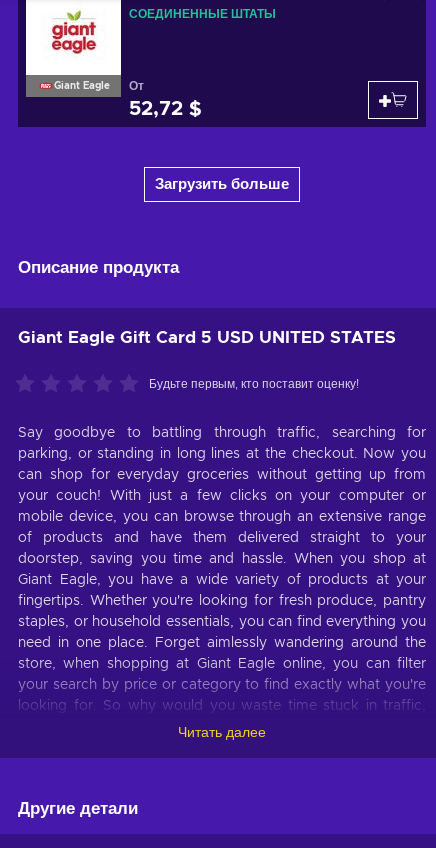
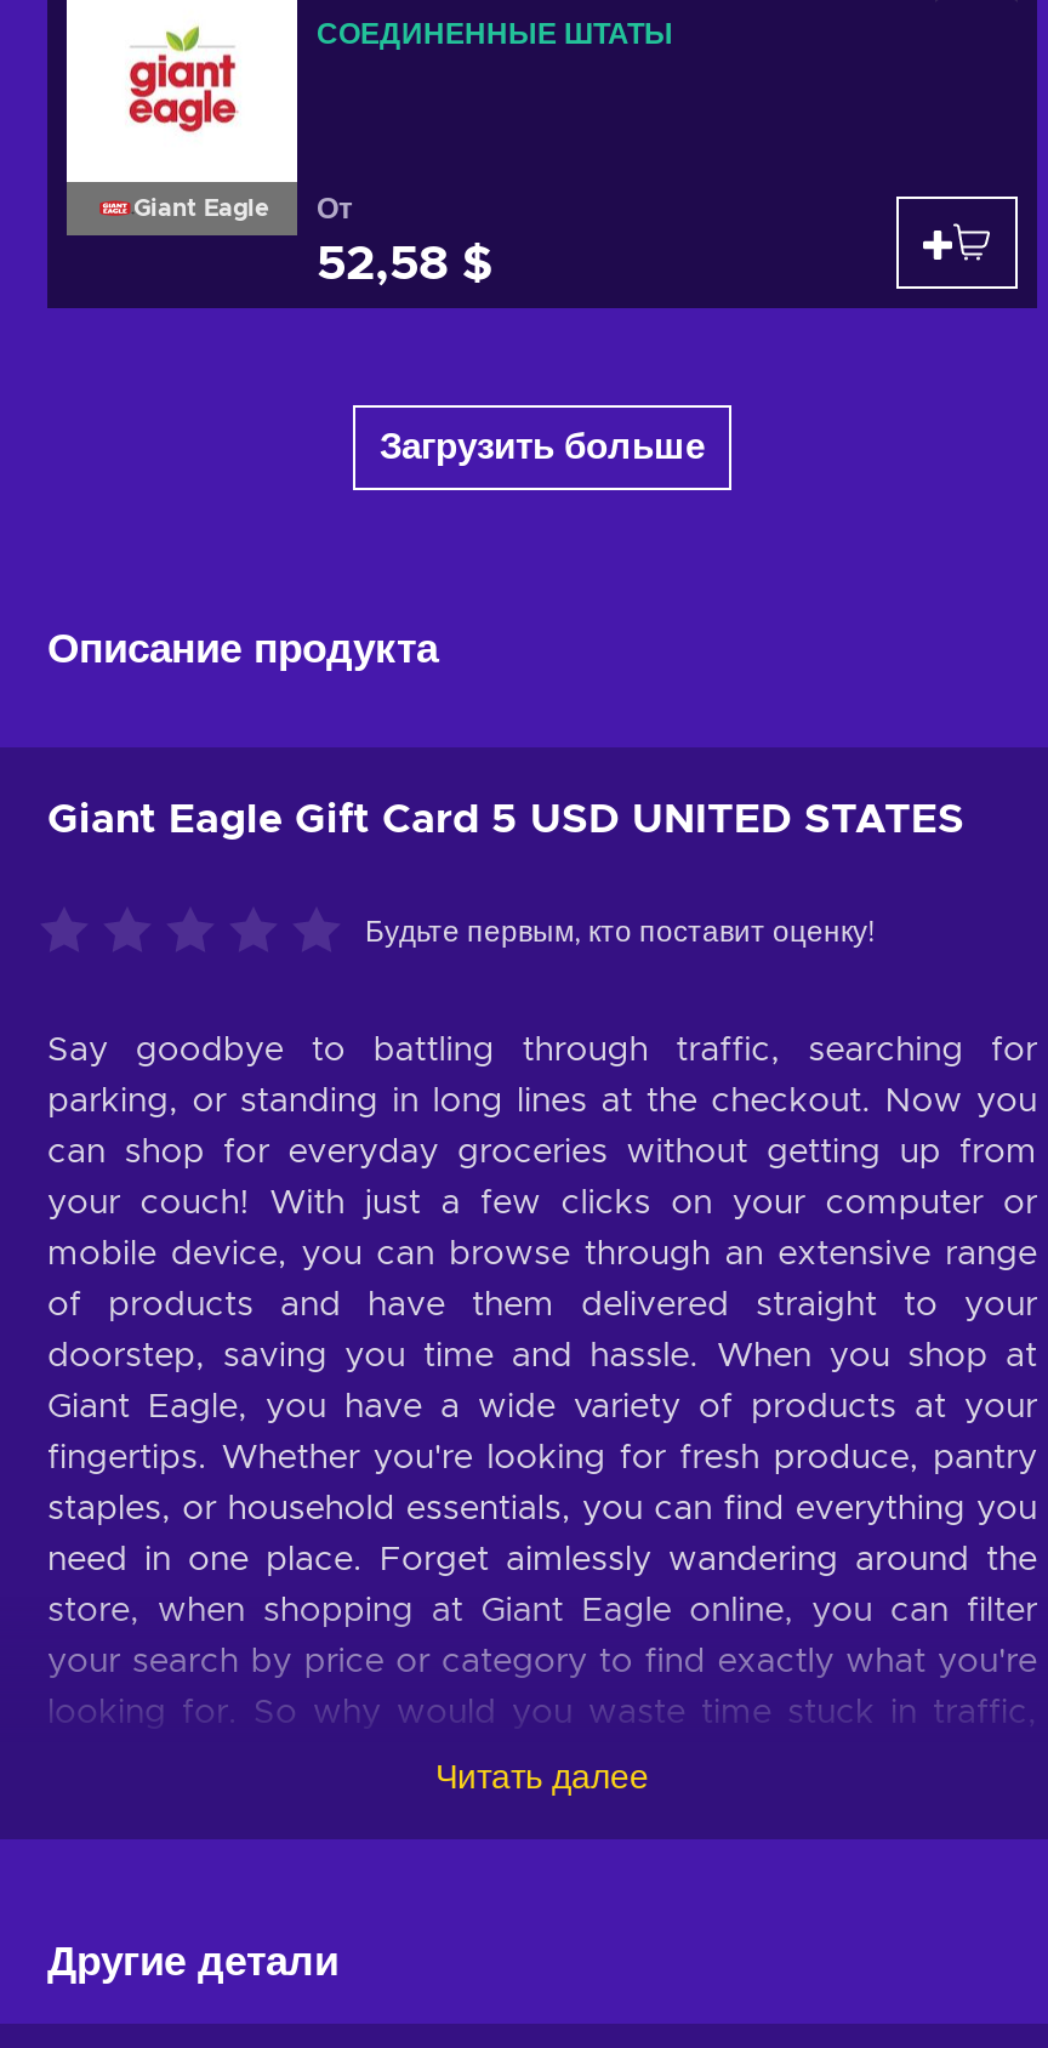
- 52,72 $
+ 52,58 $
